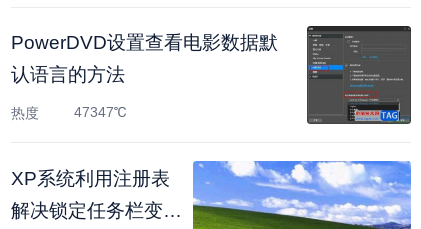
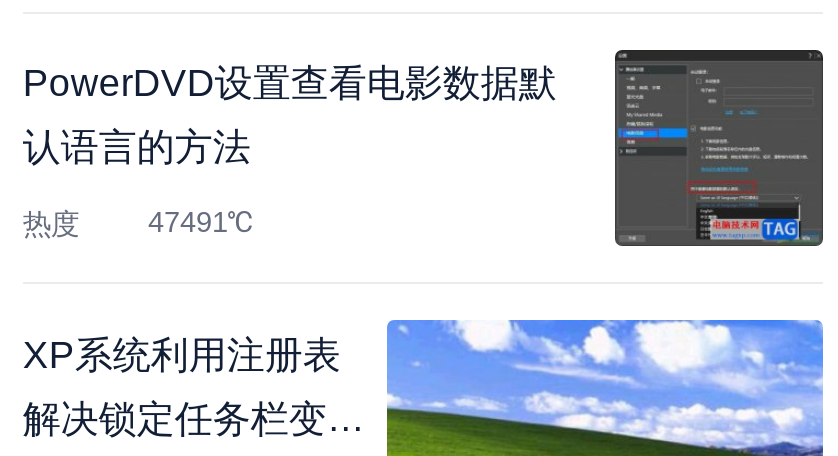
- 47347℃
+ 47491℃
